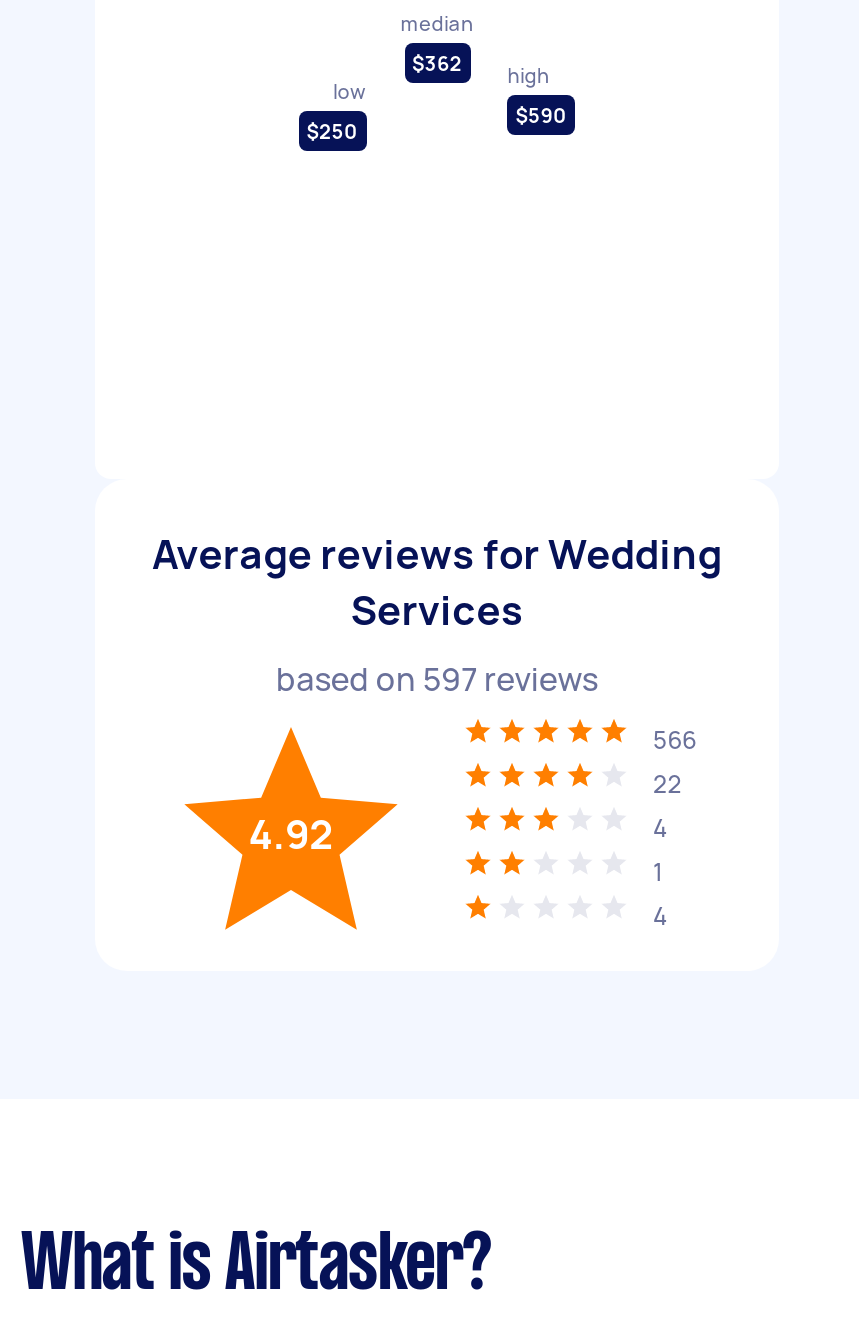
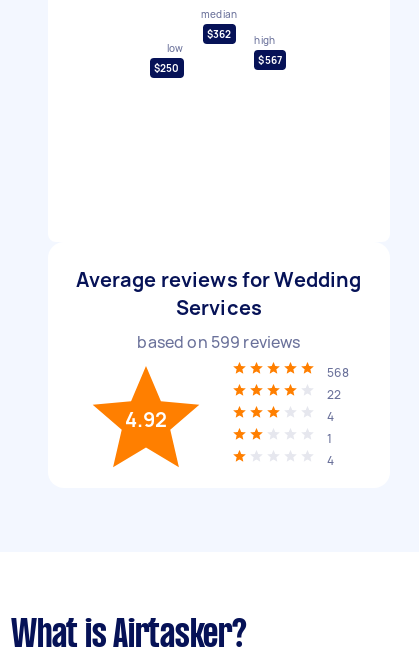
- $590
+ $567

- based on 597 reviews
+ based on 599 reviews

- 566
+ 568
